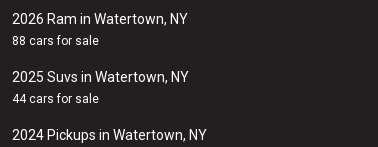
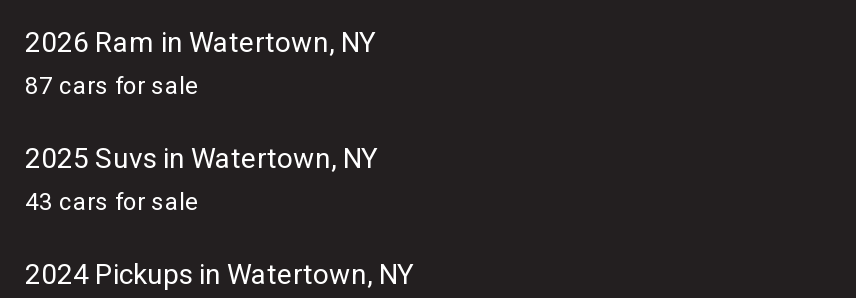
- 88 cars for sale
+ 87 cars for sale

- 44 cars for sale
+ 43 cars for sale
